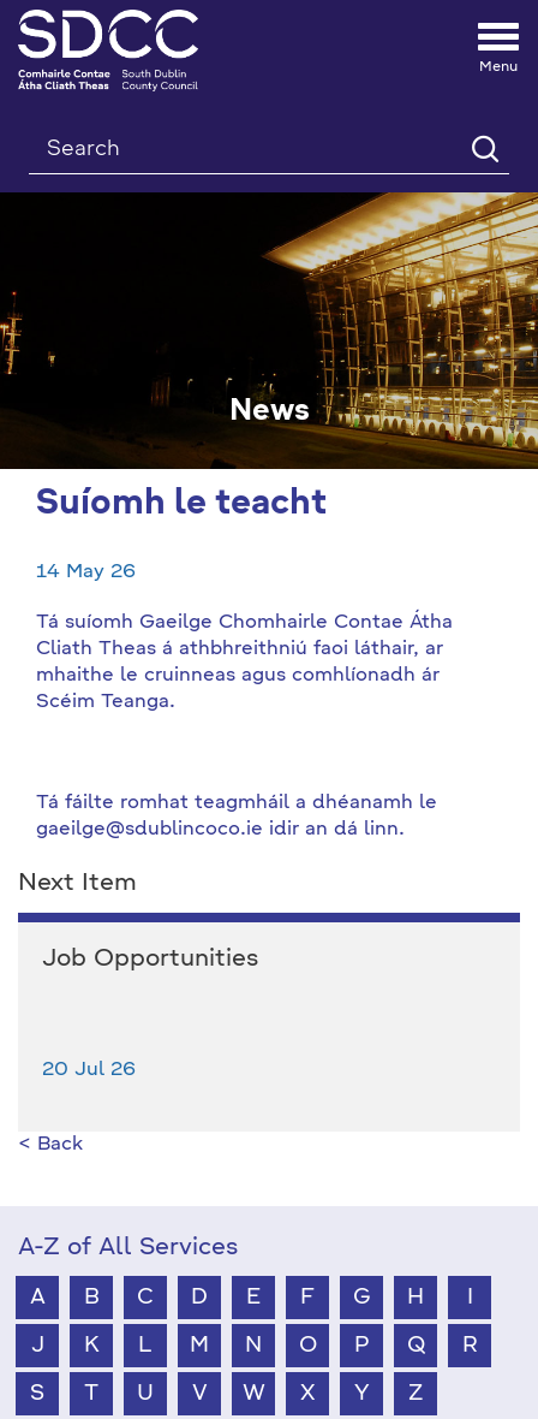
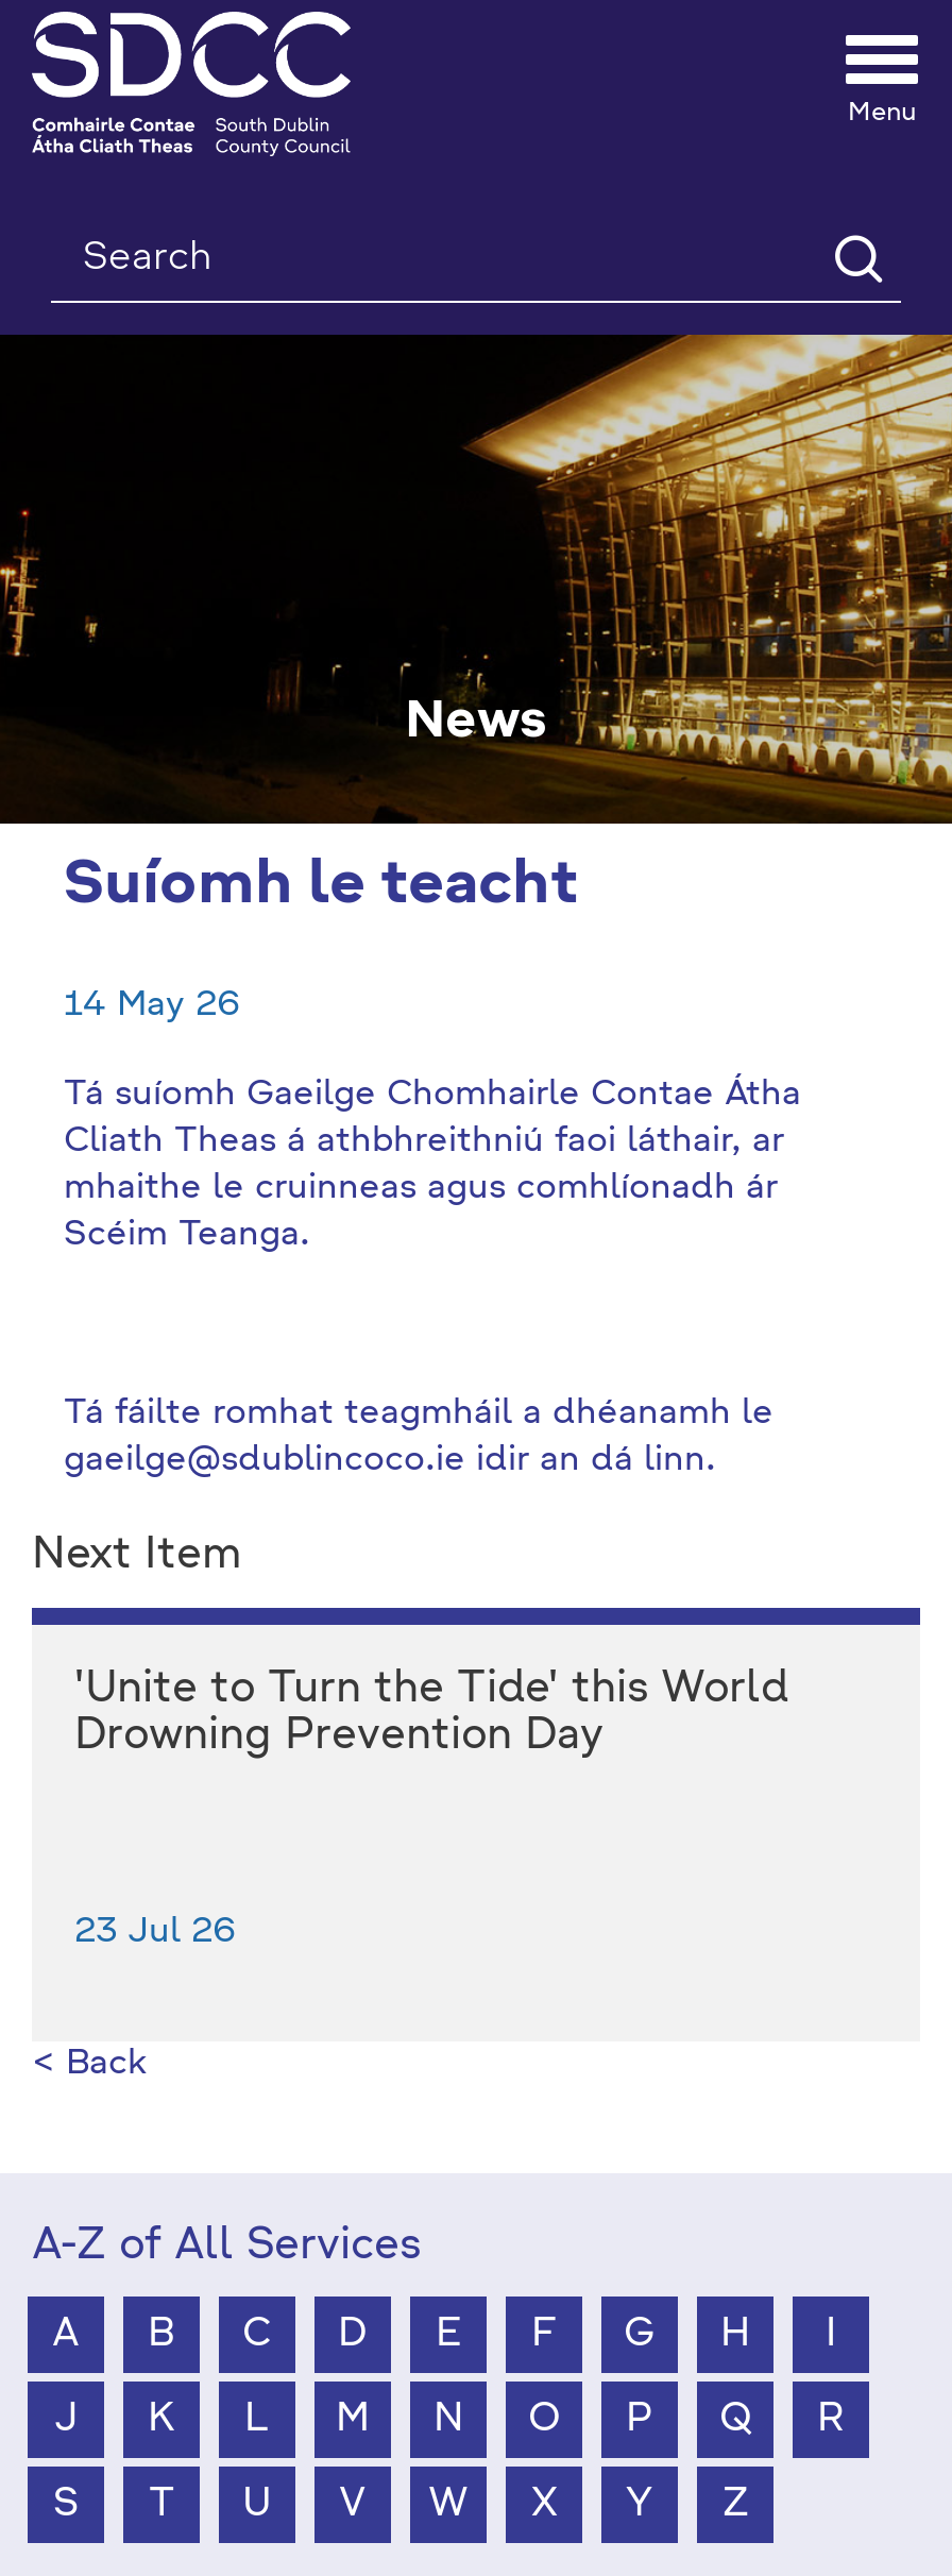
- Job Opportunities
+ 'Unite to Turn the Tide' this World
+ Drowning Prevention Day

- 20 Jul 26
+ 23 Jul 26
